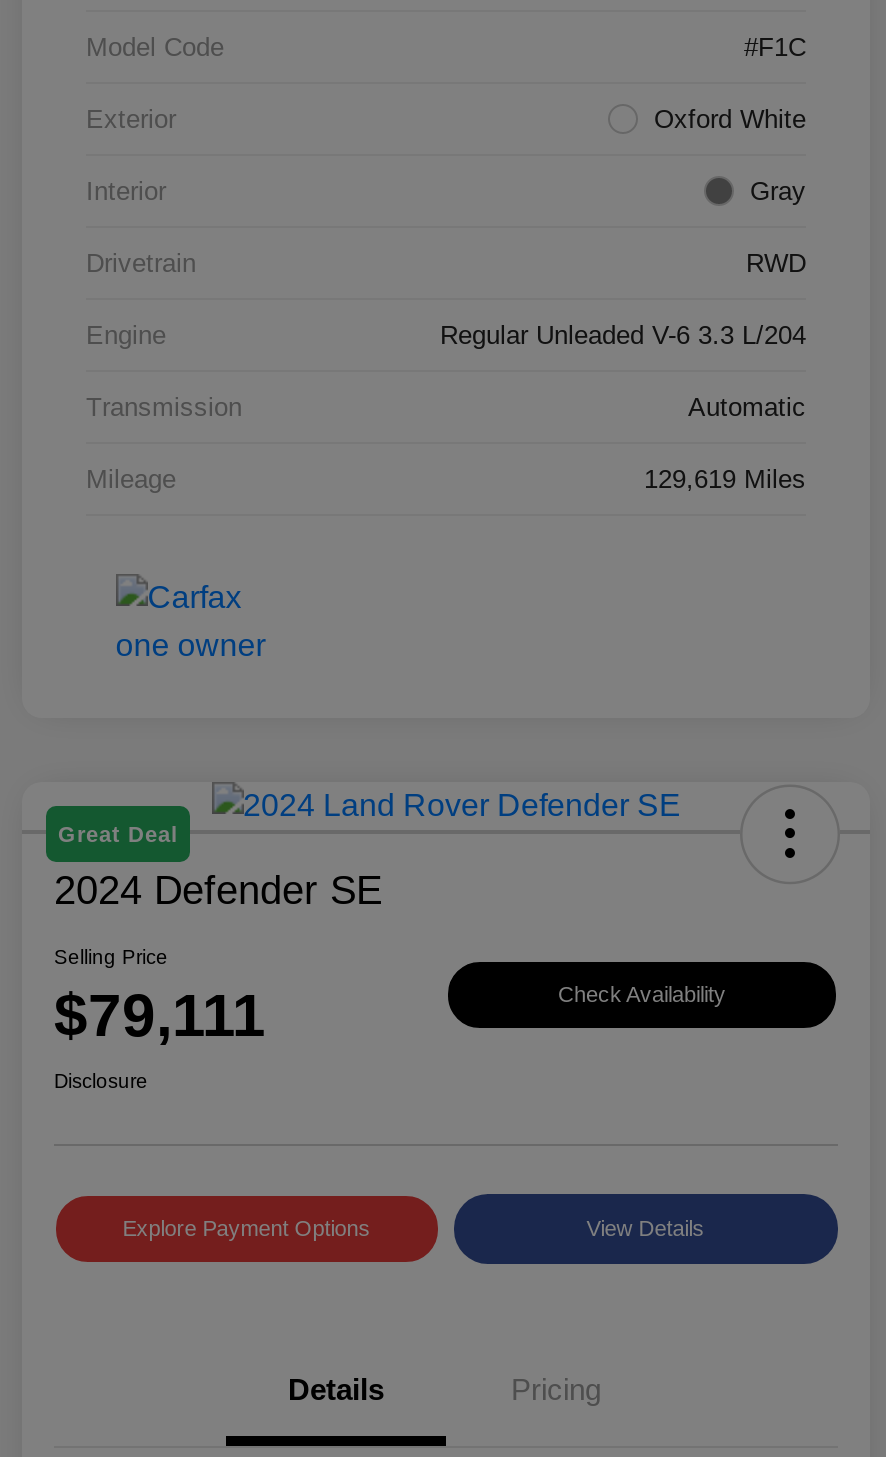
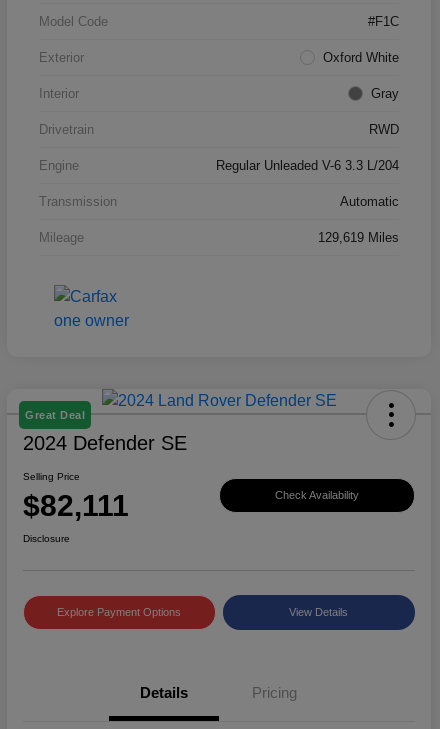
- $79,111
+ $82,111
